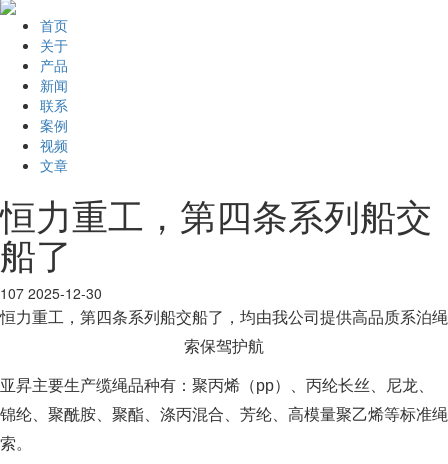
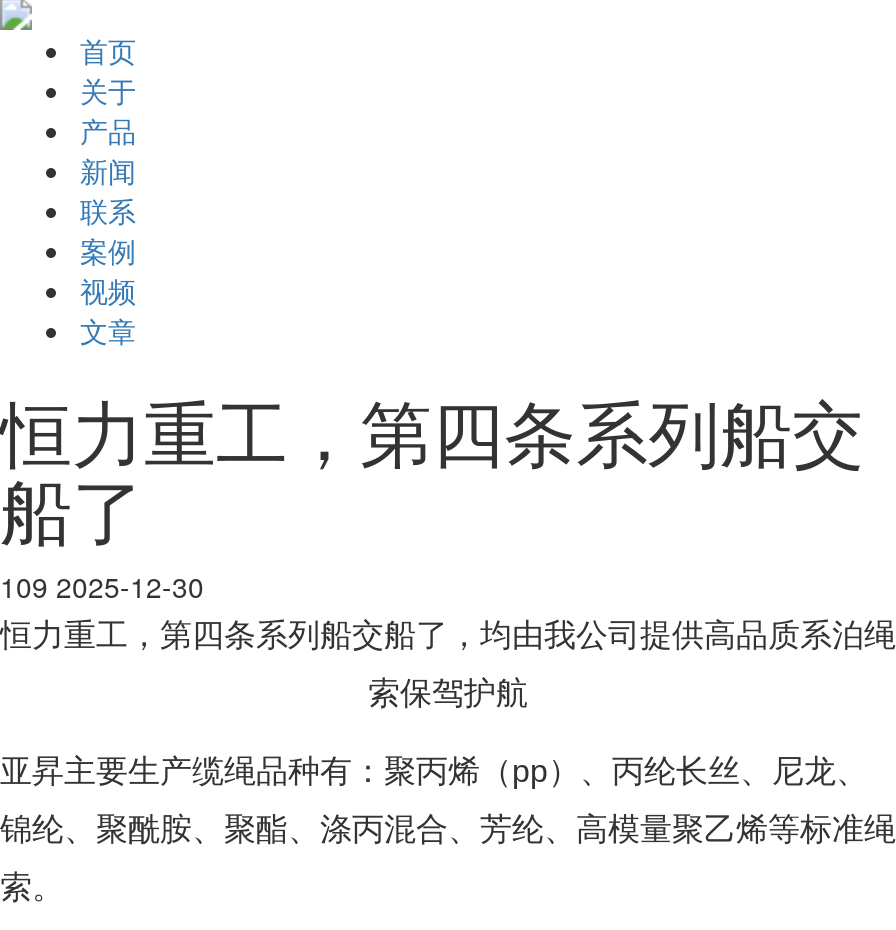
- 107 2025-12-30
+ 109 2025-12-30
